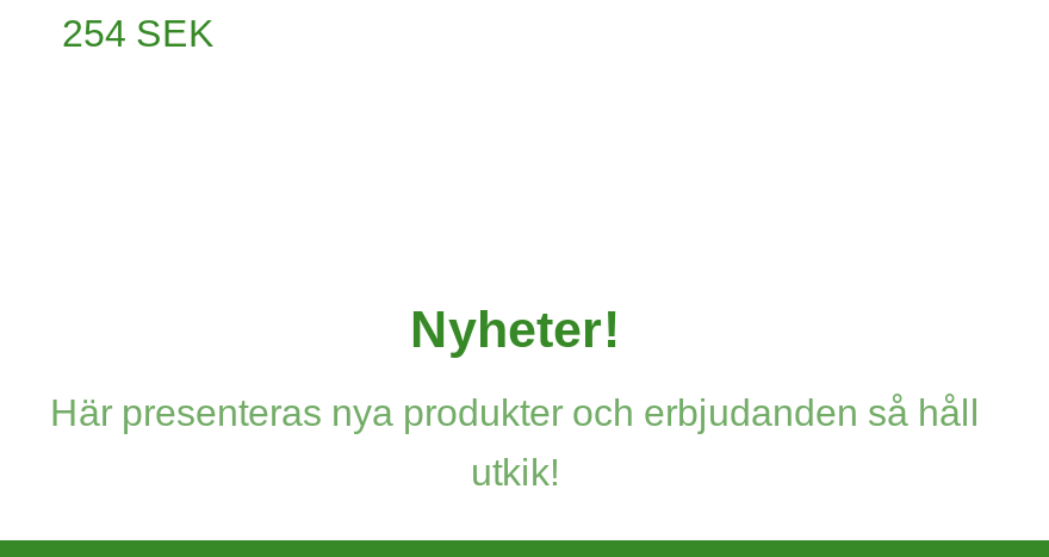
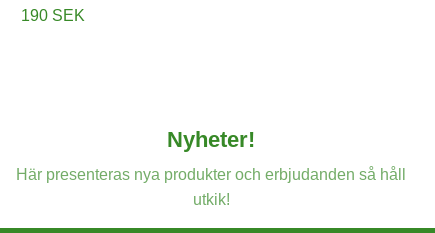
- 254 SEK
+ 190 SEK
